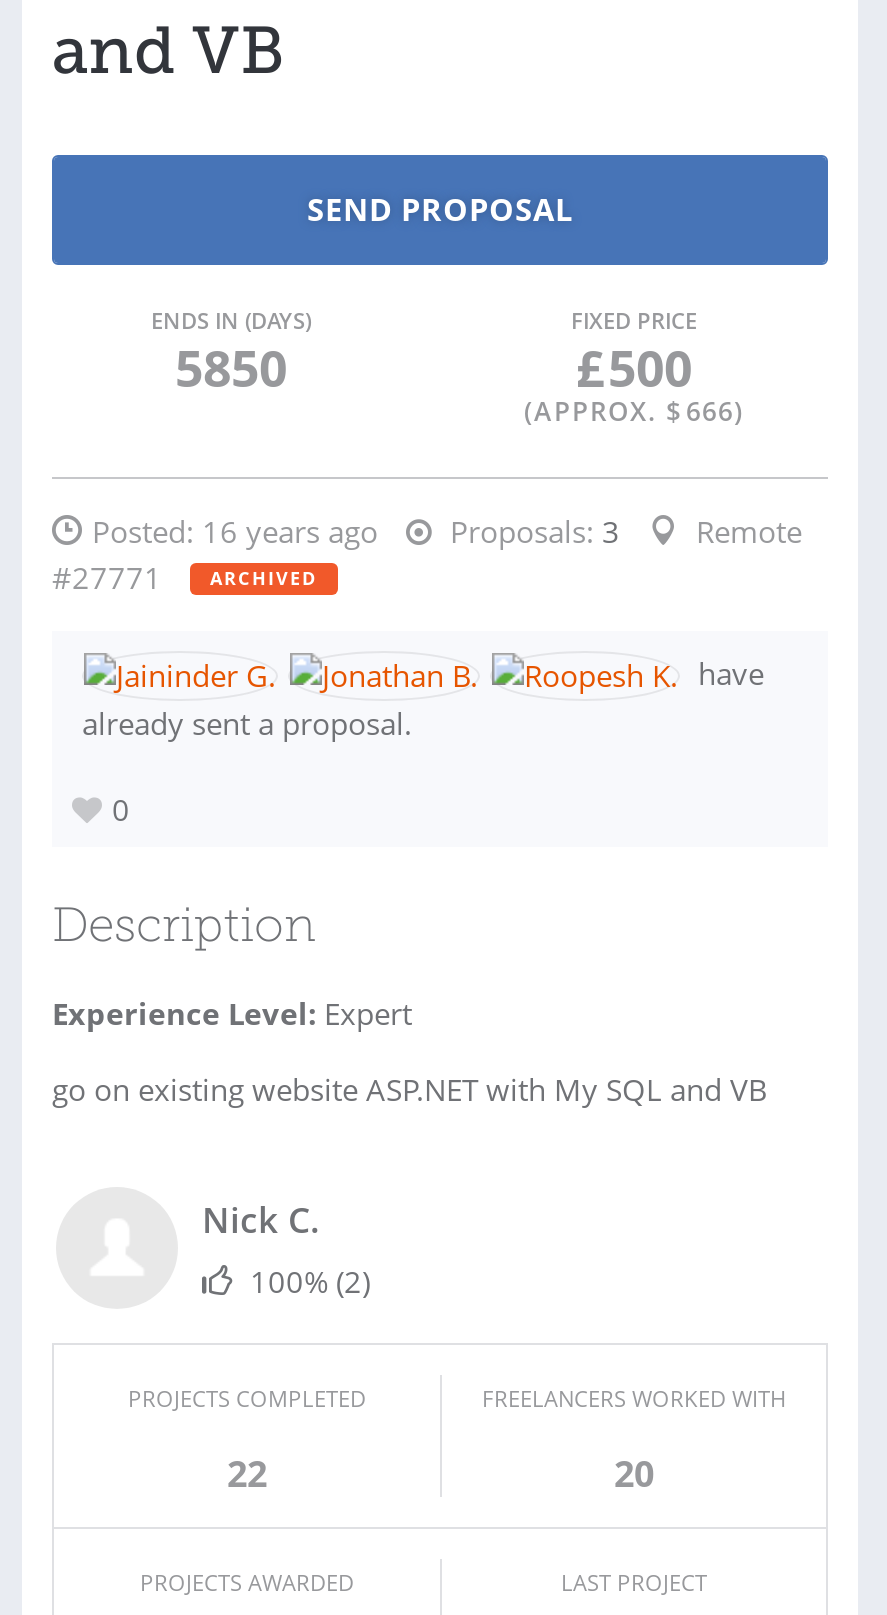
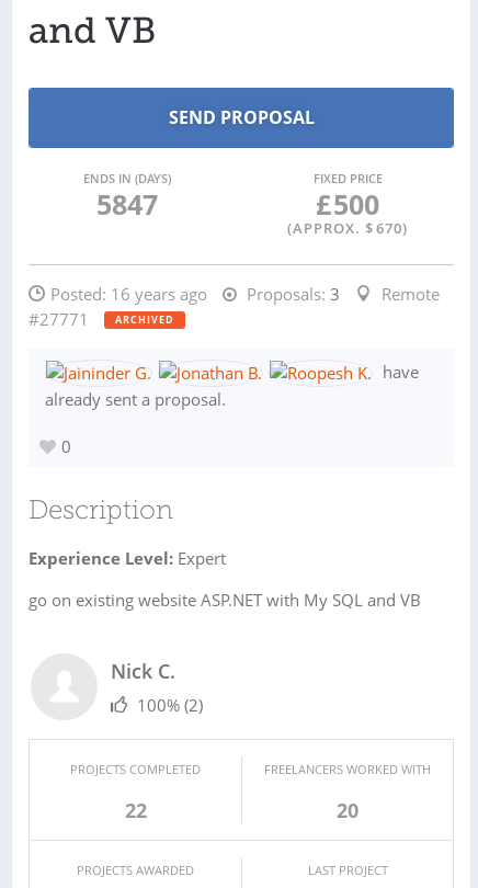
- 5850
+ 5847

- (APPROX. $ 666)
+ (APPROX. $ 670)
